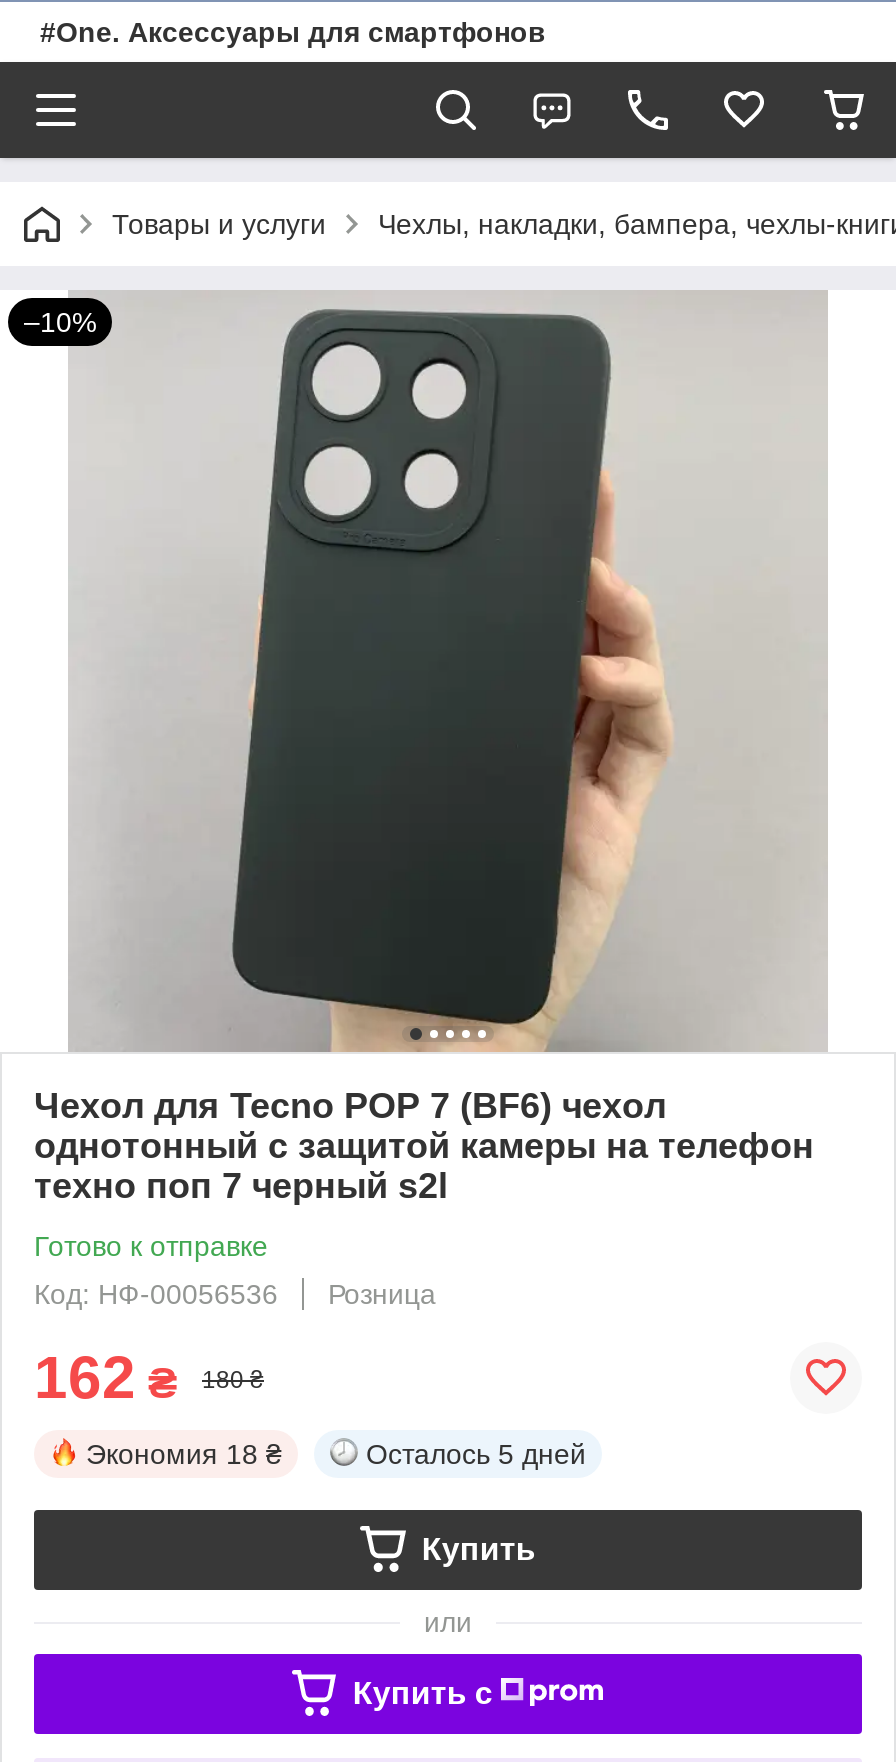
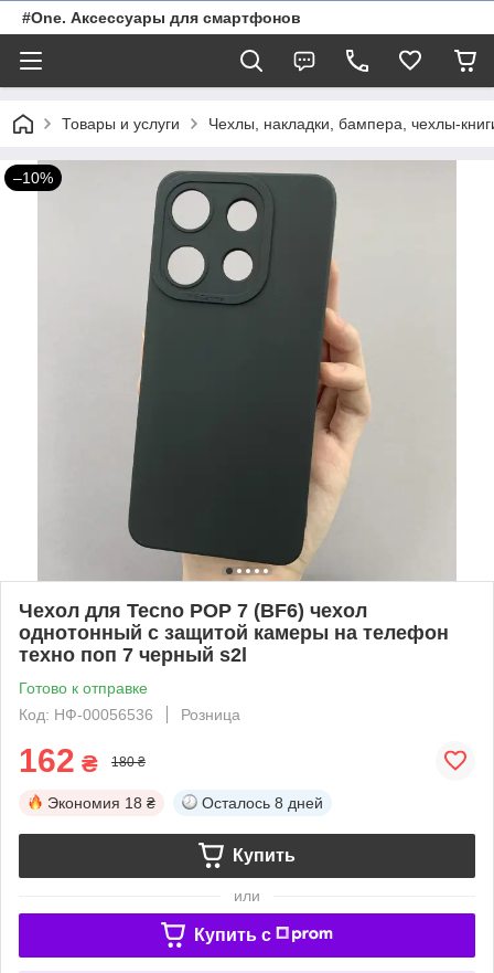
- Осталось 5 дней
+ Осталось 8 дней
